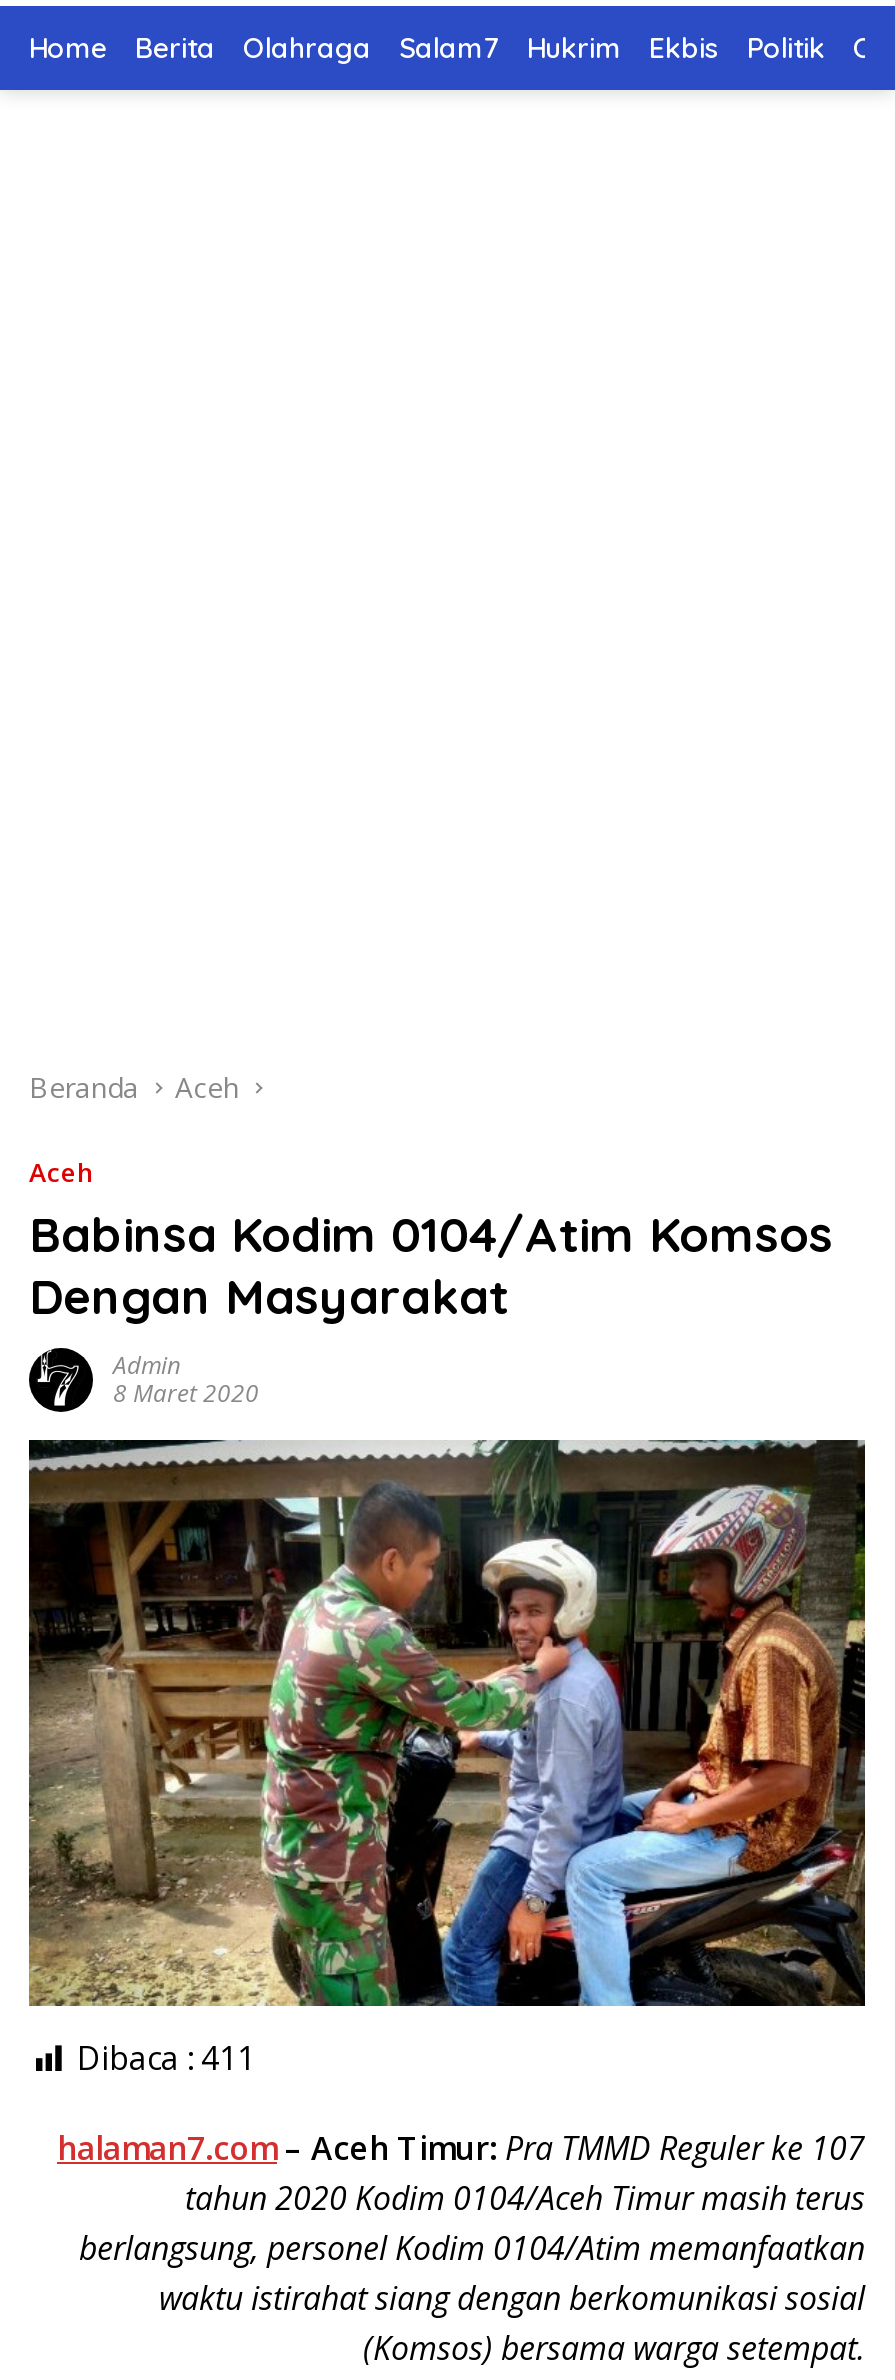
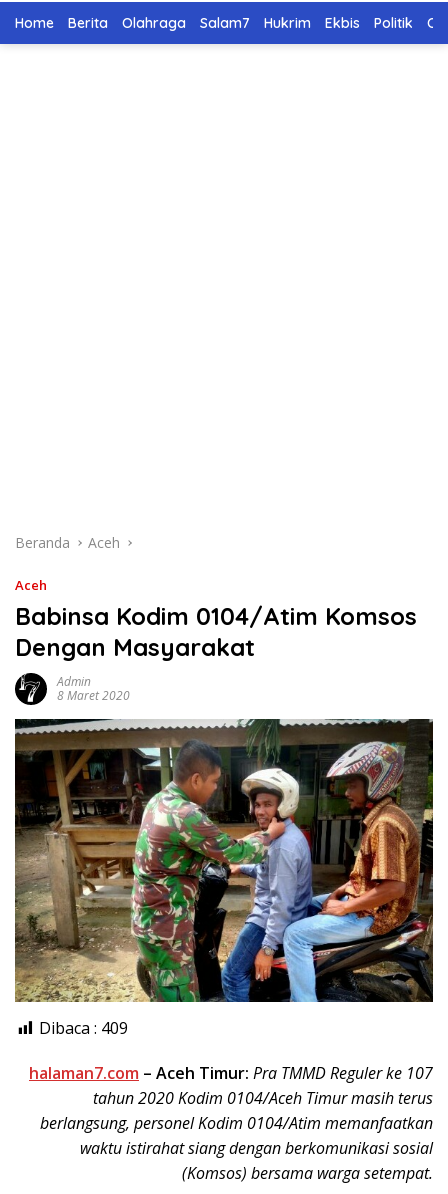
- Dibaca : 411
+ Dibaca : 409
